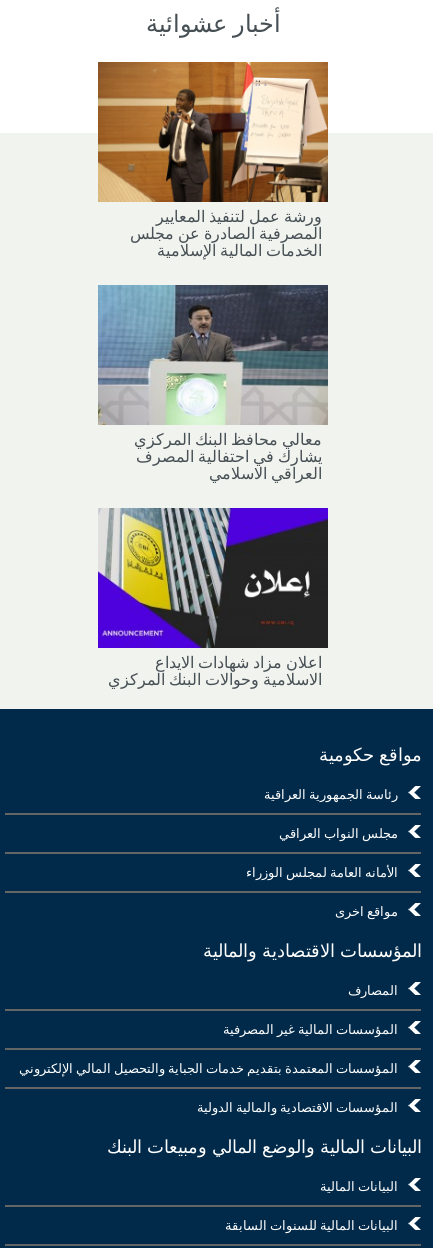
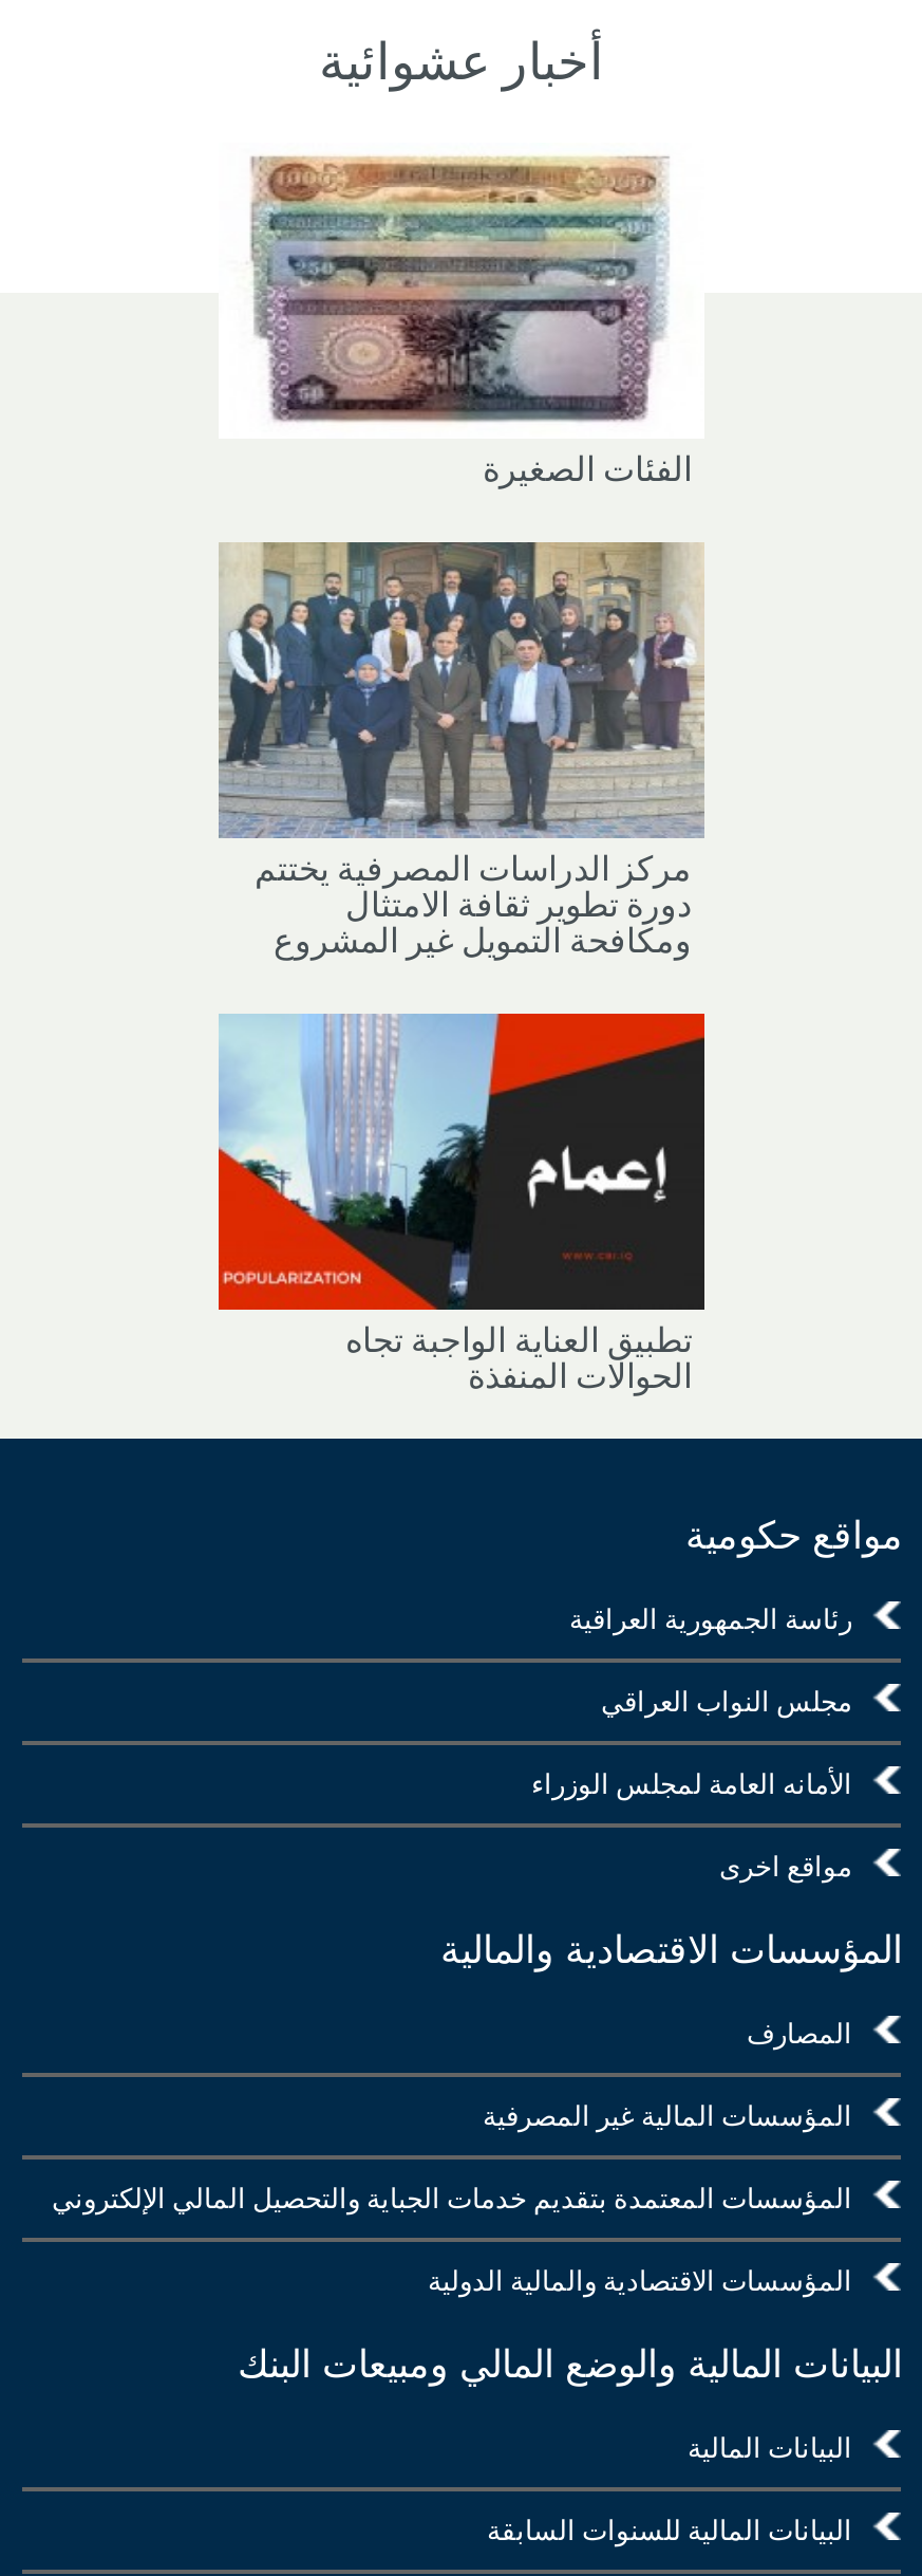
- [image]
- ورشة عمل لتنفيذ المعايير
- المصرفية الصادرة عن مجلس
- الخدمات المالية الإسلامية
+ [image]
+ الفئات الصغيرة

- [image]
+ [image]

- معالي محافظ البنك المركزي
- يشارك في احتفالية المصرف
- العراقي الاسلامي
+ مركز الدراسات المصرفية يختتم
+ دورة تطوير ثقافة الامتثال
+ ومكافحة التمويل غير المشروع

- [image]
- اعلان مزاد شهادات الايداع
- الاسلامية وحوالات البنك المركزي
+ [image]
+ تطبيق العناية الواجبة تجاه
+ الحوالات المنفذة
